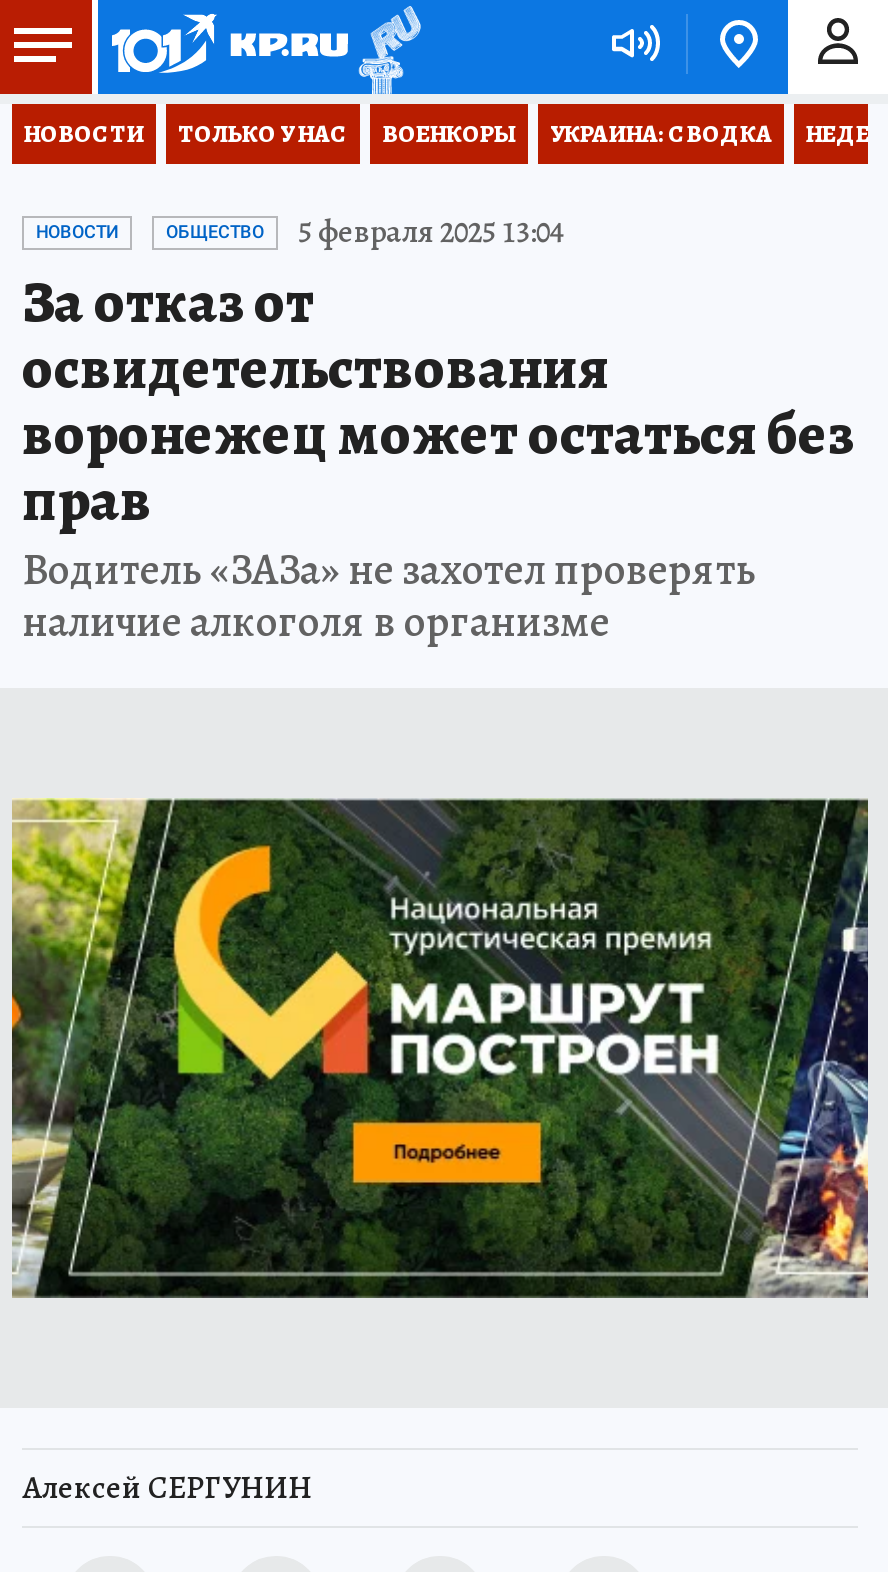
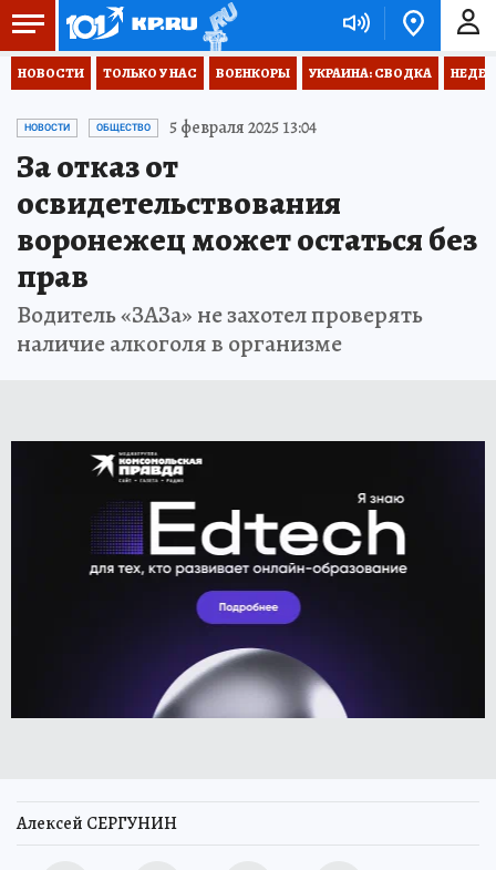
- [image]
+ [image]
